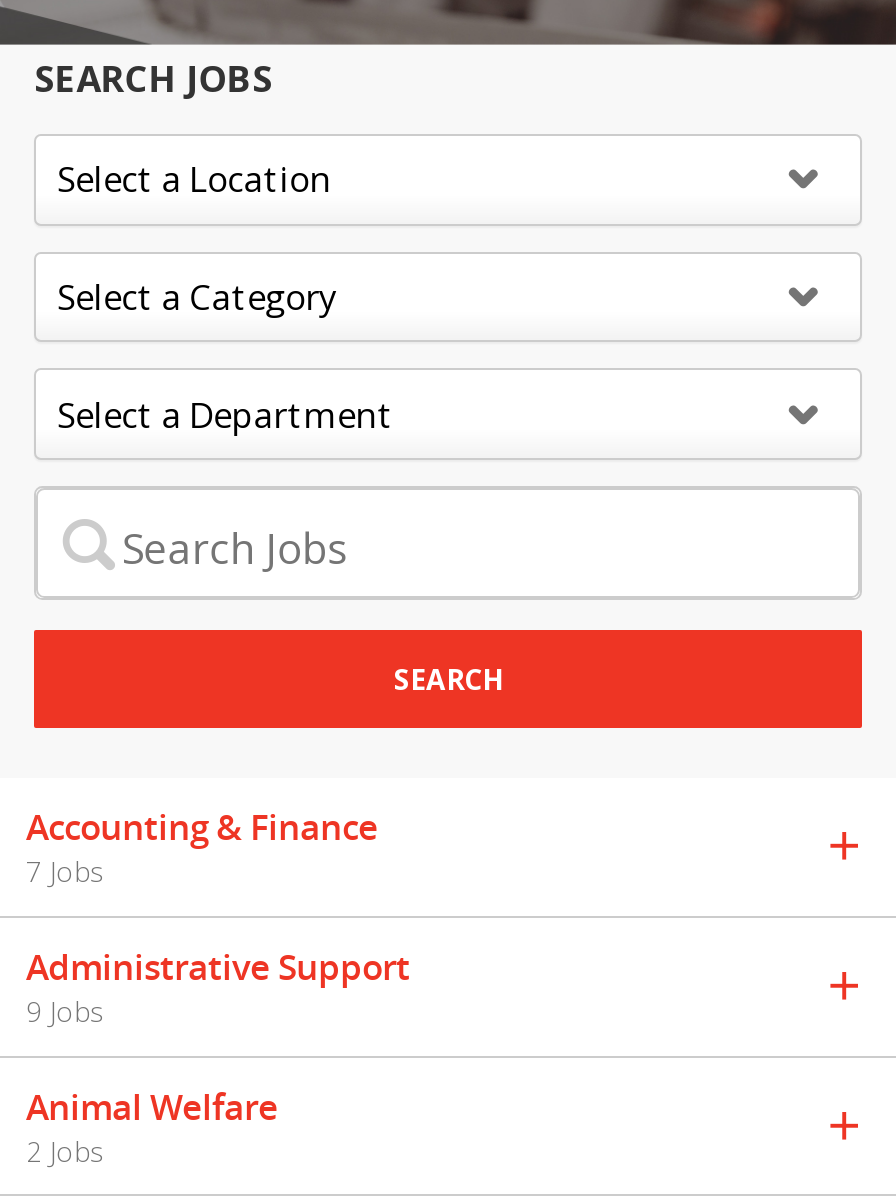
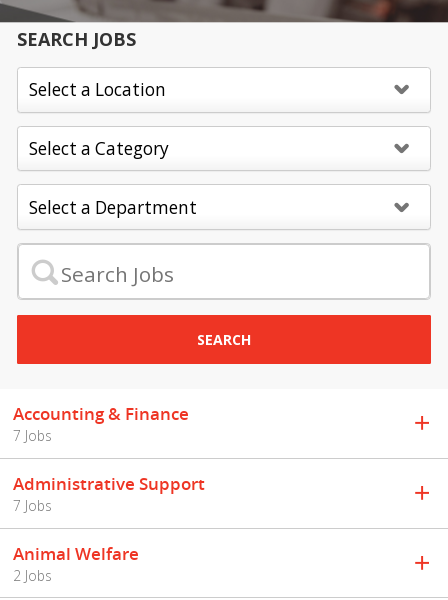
- 9 Jobs
+ 7 Jobs
